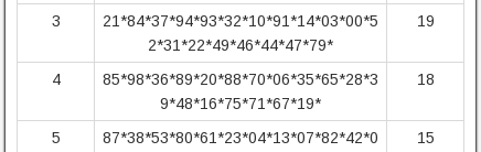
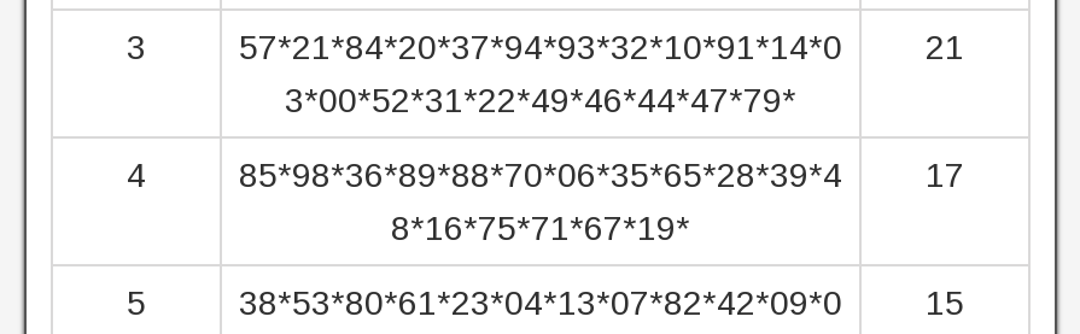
- 21*84*37*94*93*32*10*91*14*03*00*5
+ 57*21*84*20*37*94*93*32*10*91*14*0

- 19
+ 21

- 2*31*22*49*46*44*47*79*
+ 3*00*52*31*22*49*46*44*47*79*

- 85*98*36*89*20*88*70*06*35*65*28*3
+ 85*98*36*89*88*70*06*35*65*28*39*4

- 18
+ 17

- 9*48*16*75*71*67*19*
+ 8*16*75*71*67*19*

- 87*38*53*80*61*23*04*13*07*82*42*0
+ 38*53*80*61*23*04*13*07*82*42*09*0
